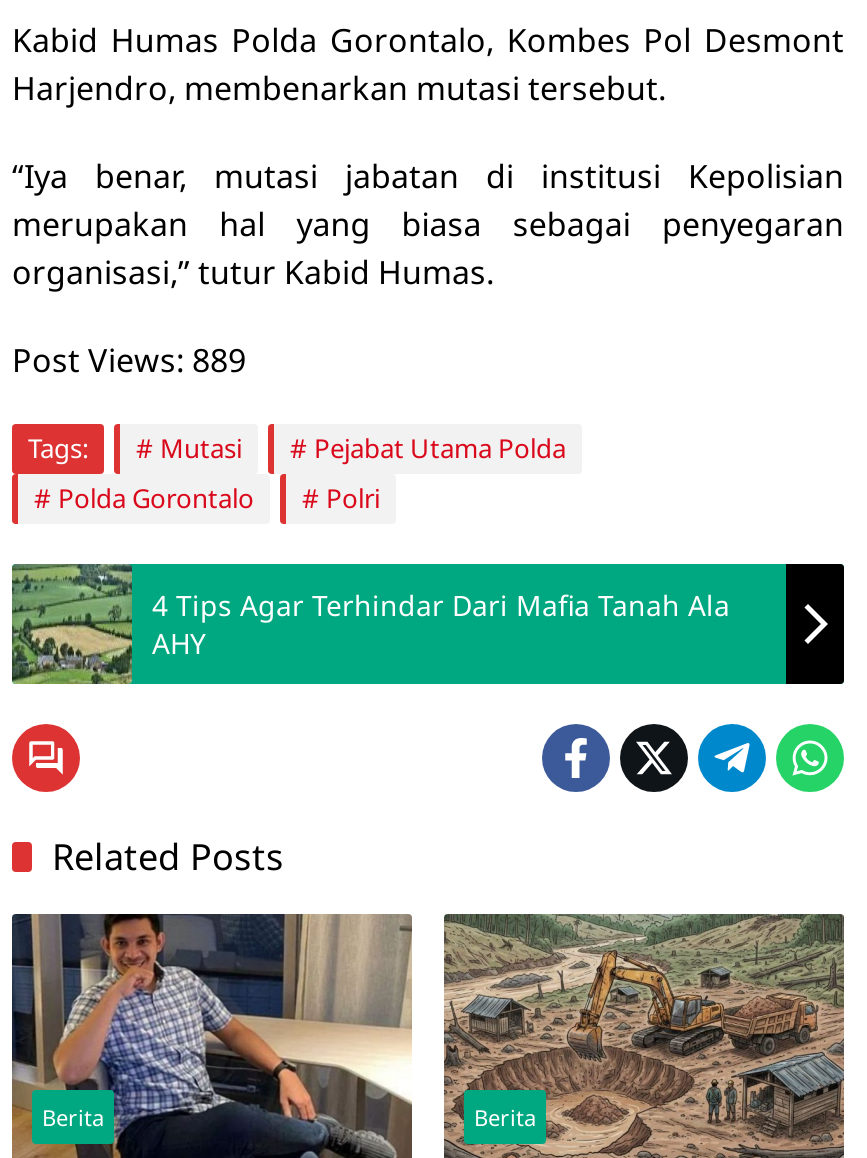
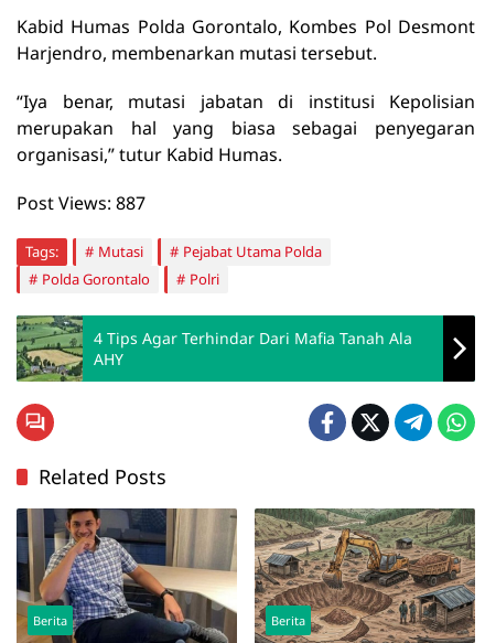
- Post Views: 889
+ Post Views: 887
